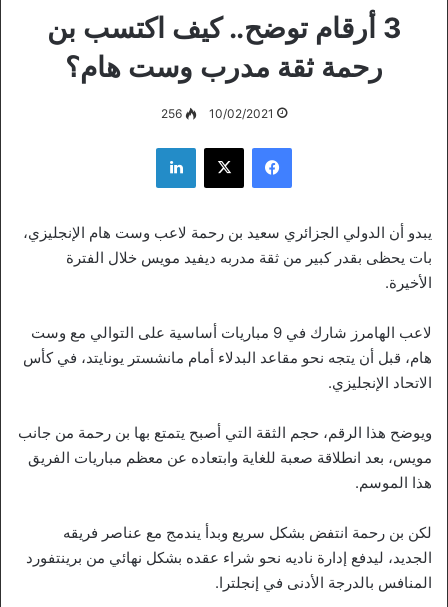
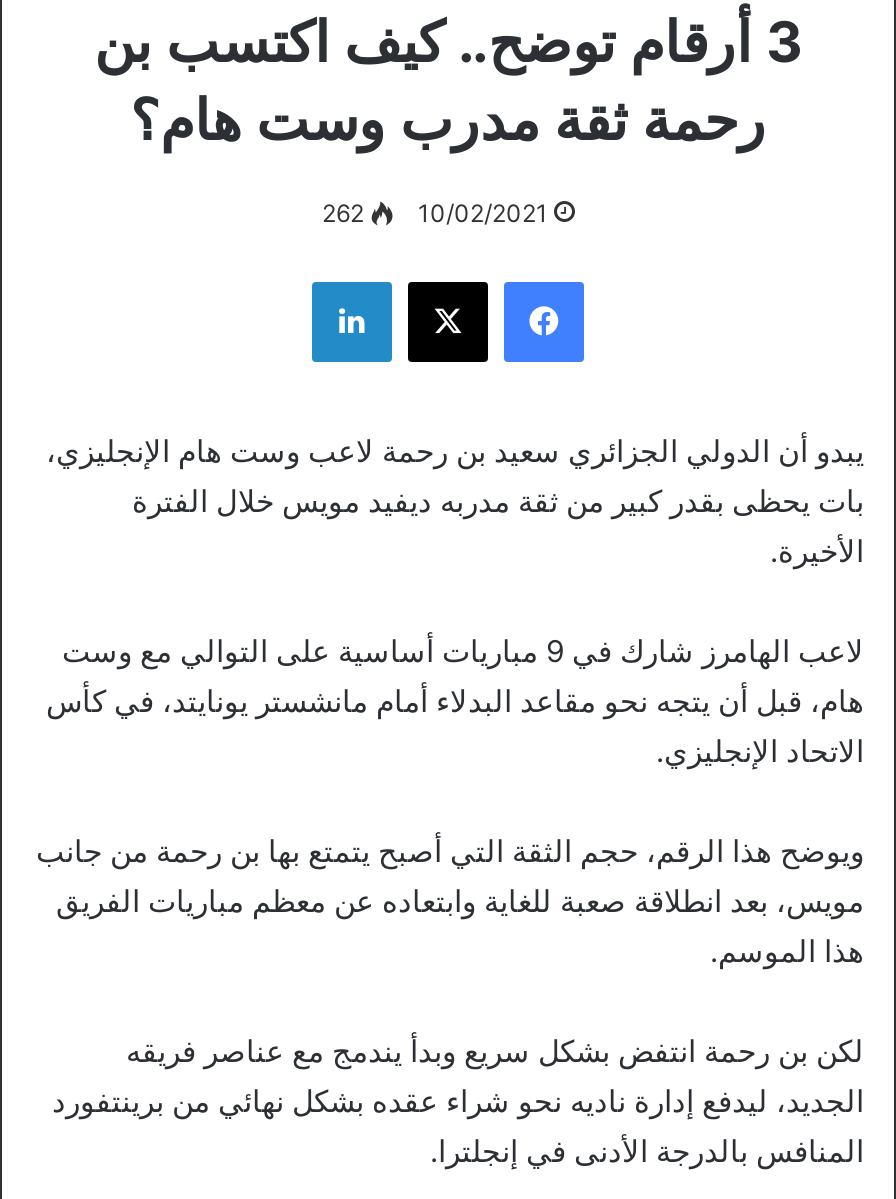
- 256 10/02/2021
+ 262 10/02/2021
